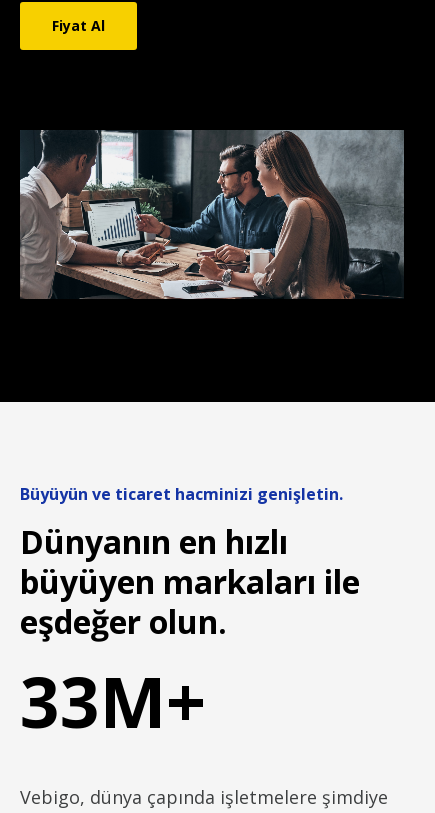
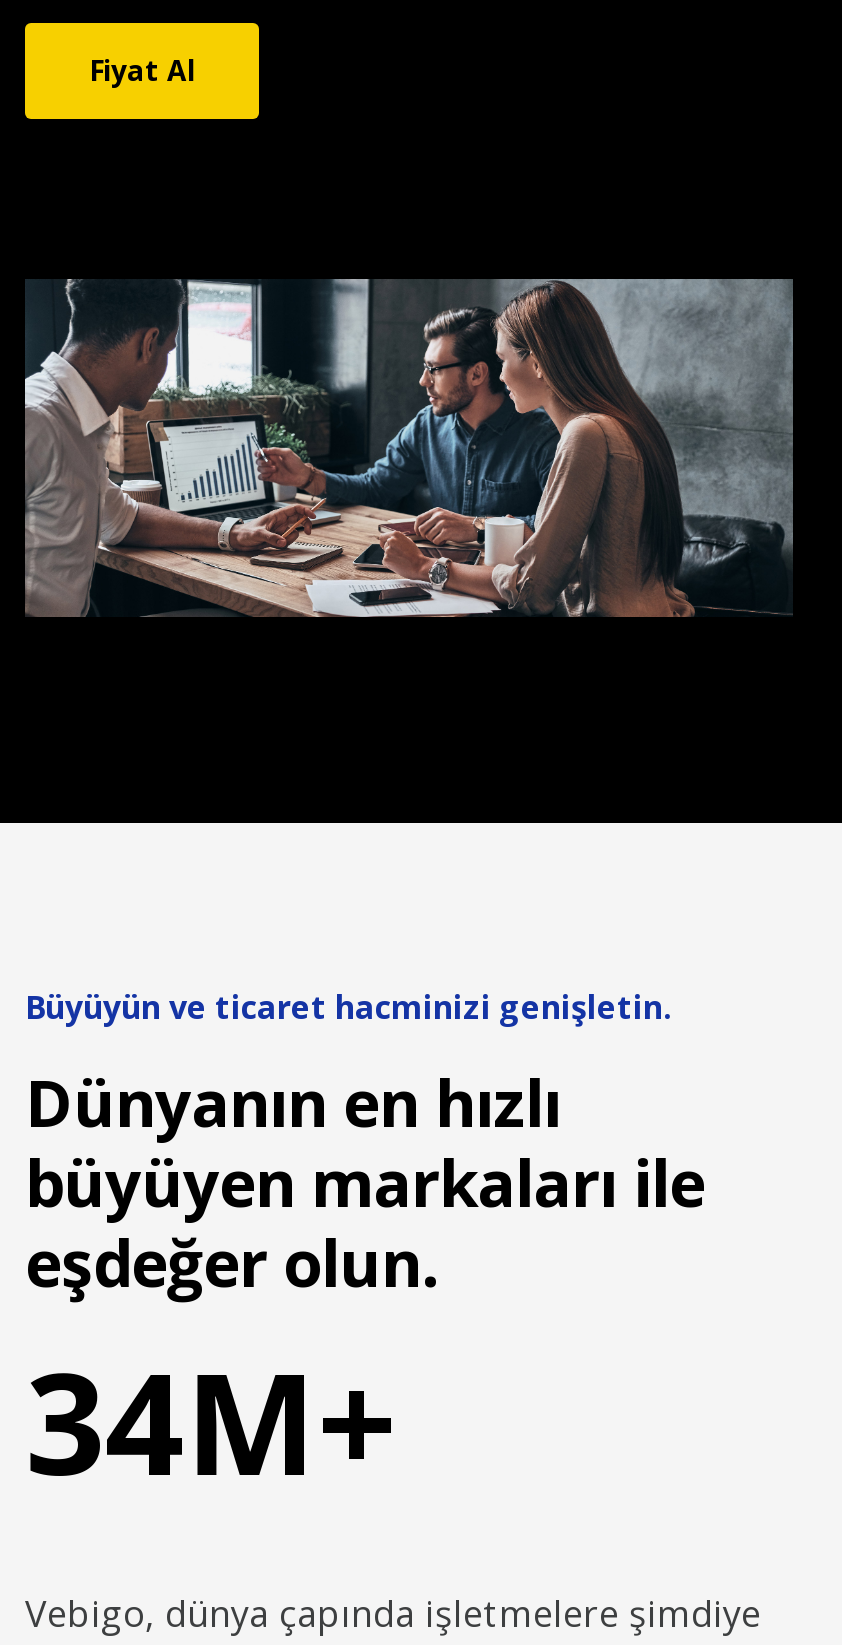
- 33M+
+ 34M+
